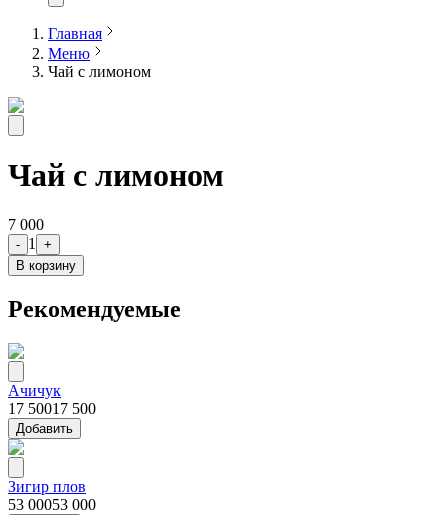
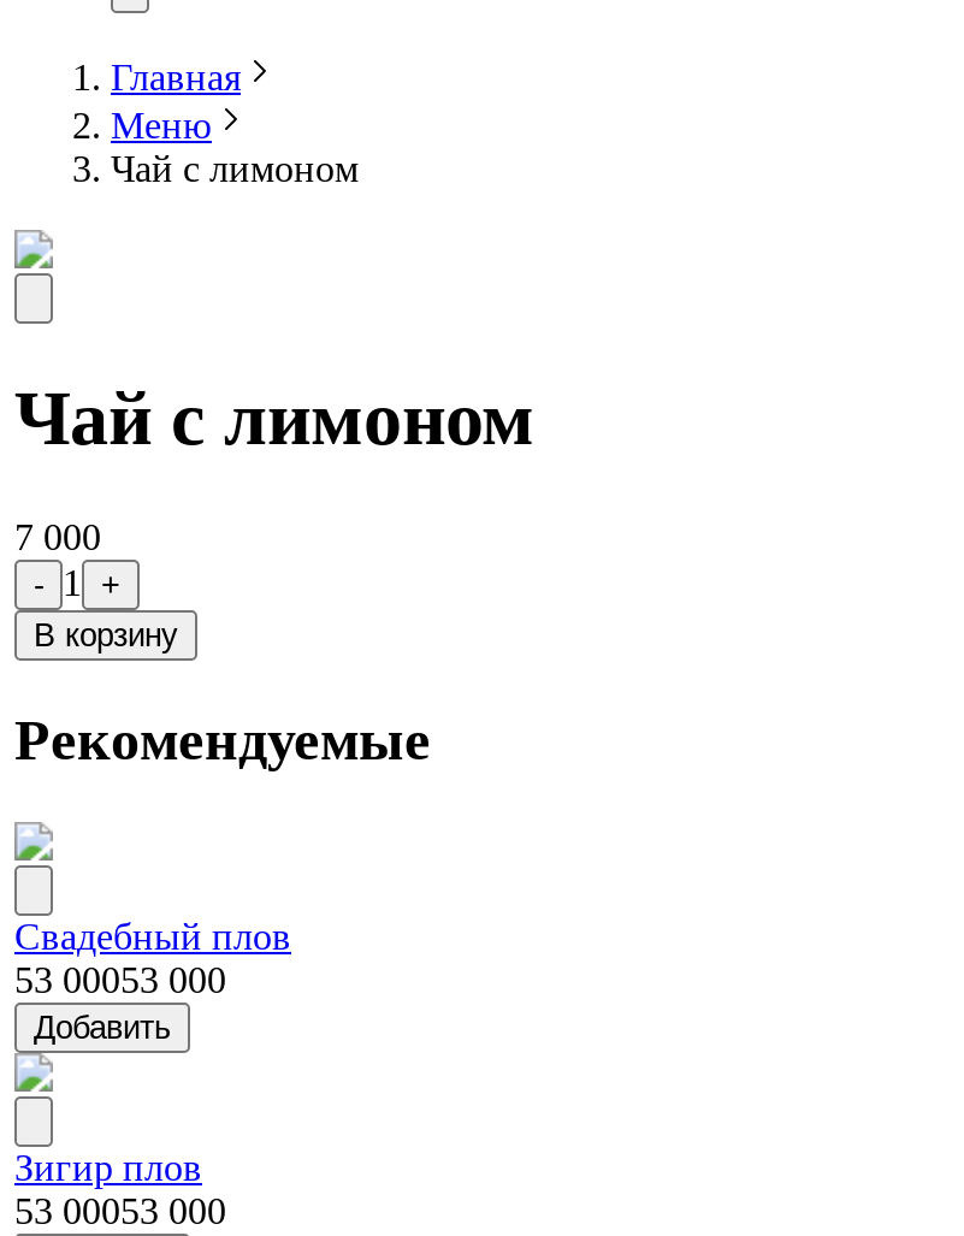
- Ачичук
- 17 50017 500
+ Свадебный плов
+ 53 00053 000
